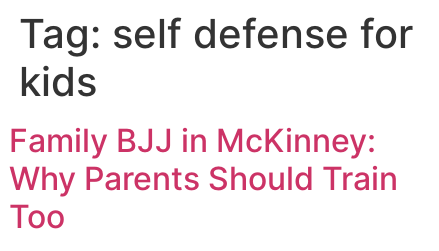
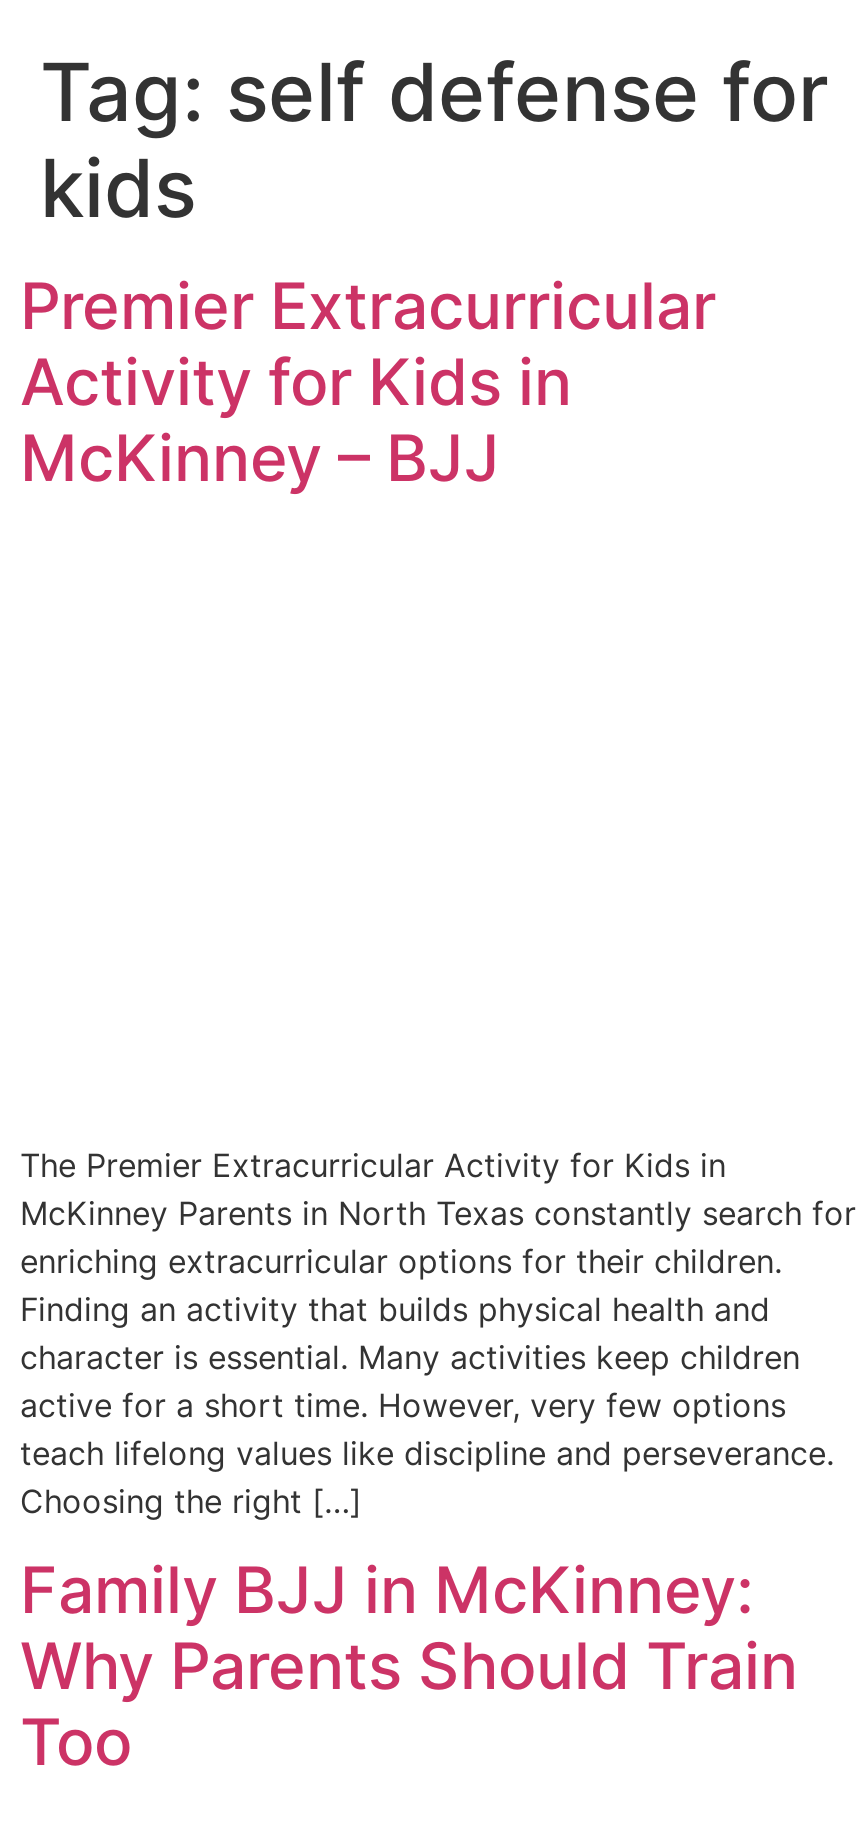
+ Premier Extracurricular
+ Activity for Kids in
+ McKinney – BJJ

+ The Premier Extracurricular Activity for Kids in
+ McKinney Parents in North Texas constantly search for
+ enriching extracurricular options for their children.
+ Finding an activity that builds physical health and
+ character is essential. Many activities keep children
+ active for a short time. However, very few options
+ teach lifelong values like discipline and perseverance.
+ Choosing the right […]
